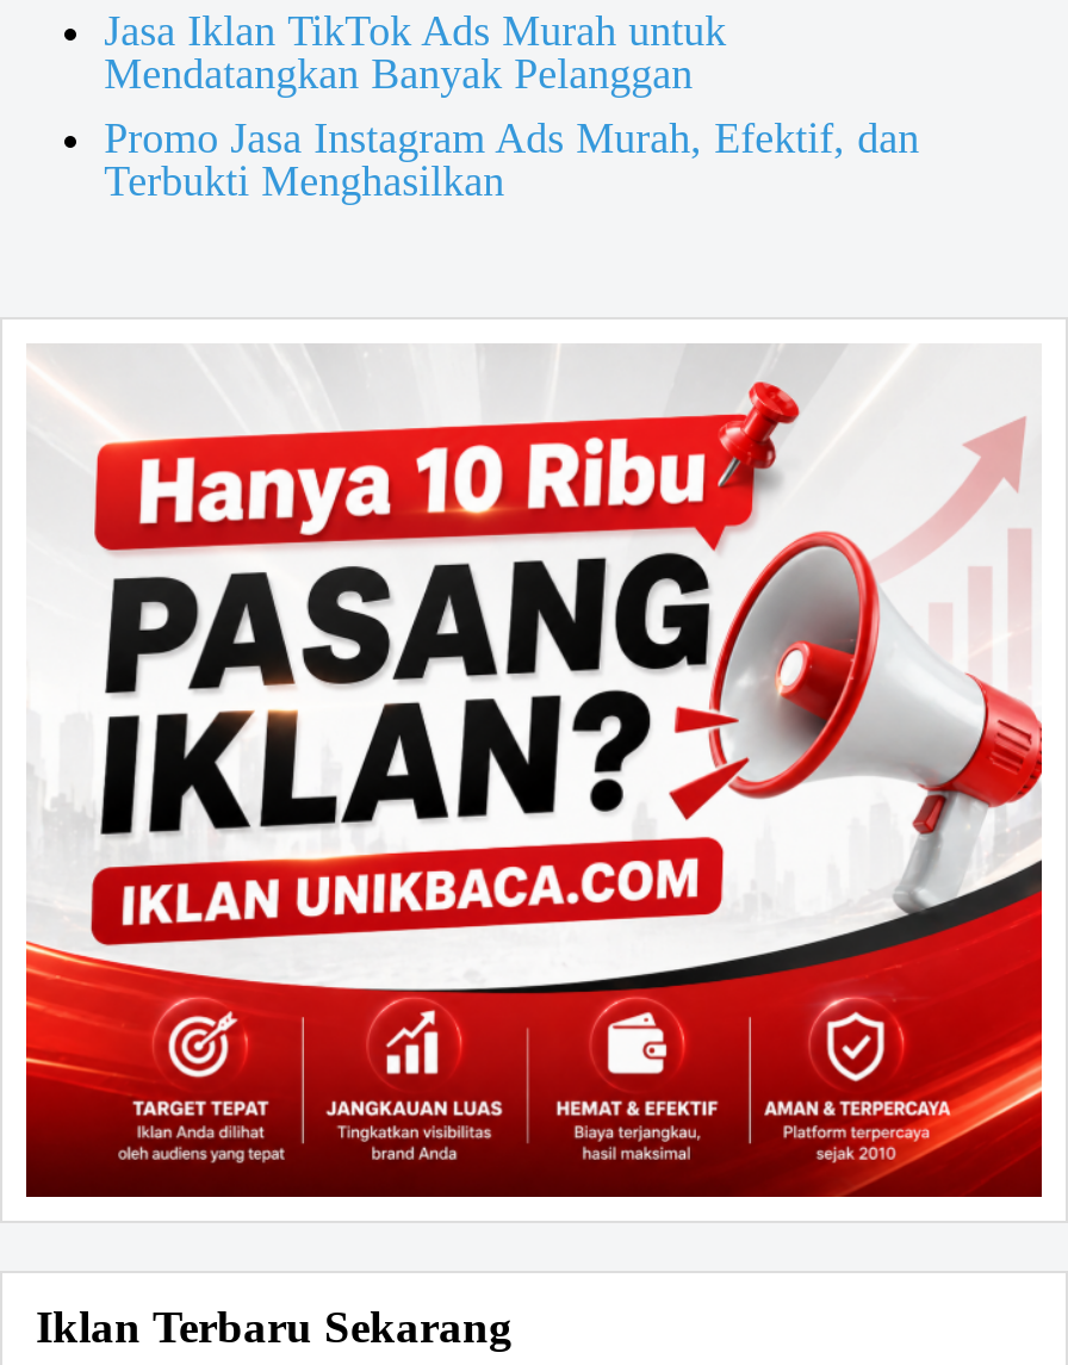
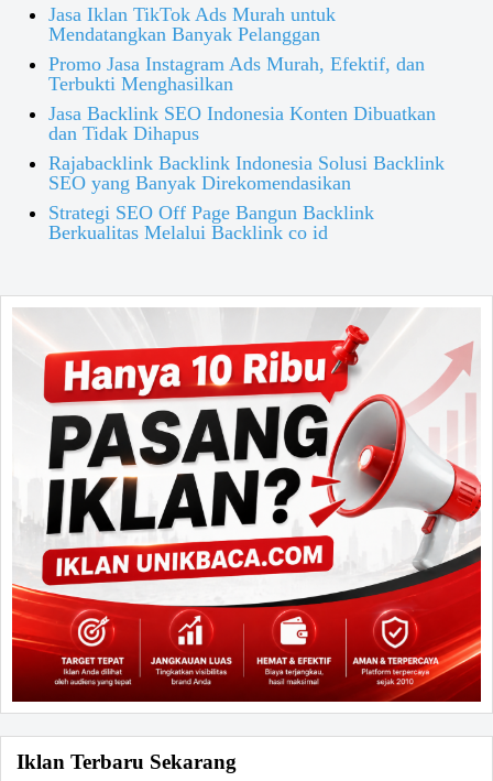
+ Jasa Backlink SEO Indonesia Konten Dibuatkan
+ dan Tidak Dihapus
+ Rajabacklink Backlink Indonesia Solusi Backlink
+ SEO yang Banyak Direkomendasikan
+ Strategi SEO Off Page Bangun Backlink
+ Berkualitas Melalui Backlink co id
